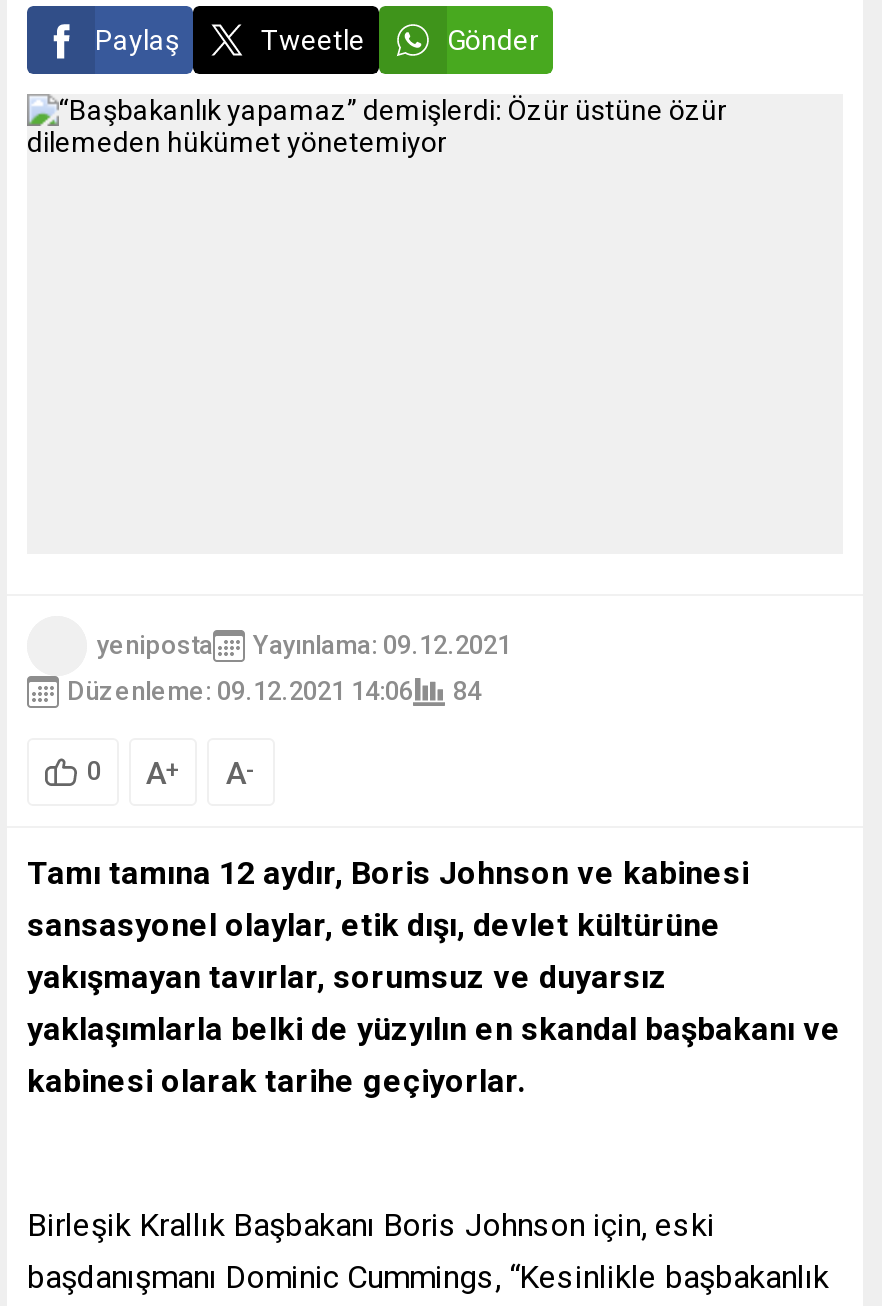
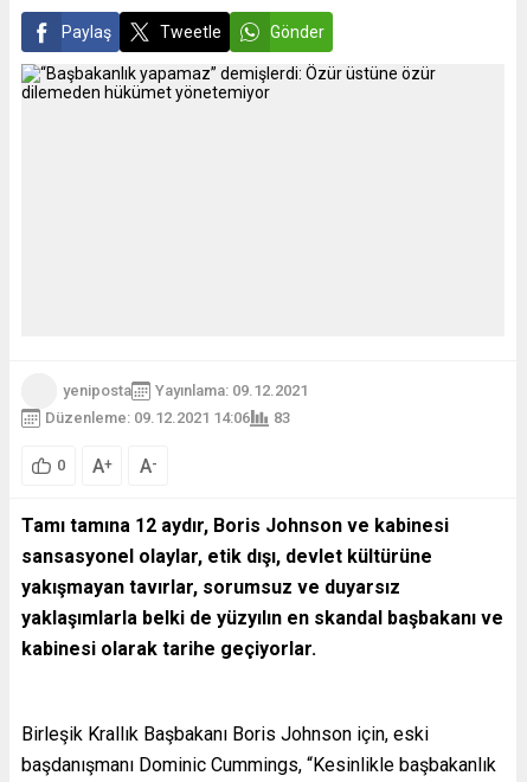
- Düzenleme: 09.12.2021 14:06 84
+ Düzenleme: 09.12.2021 14:06 83
